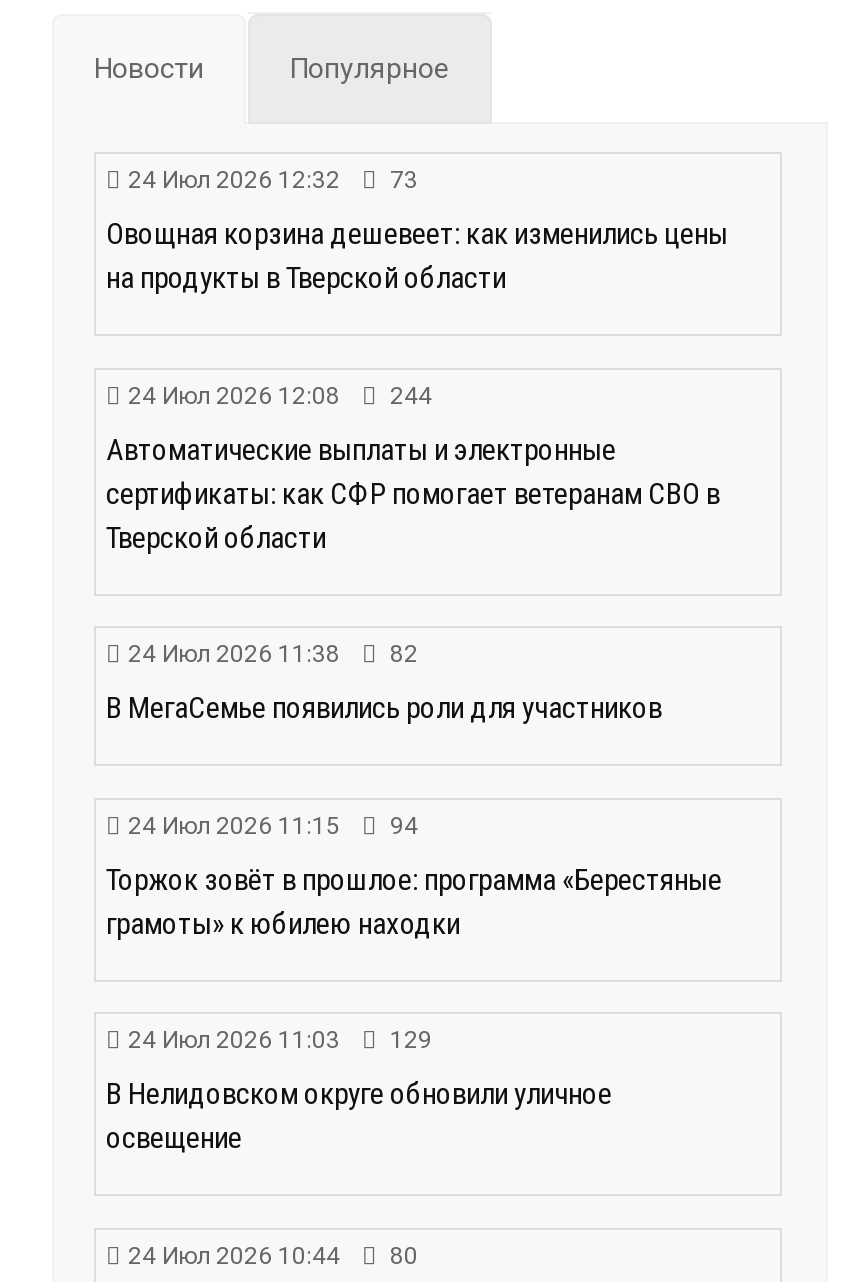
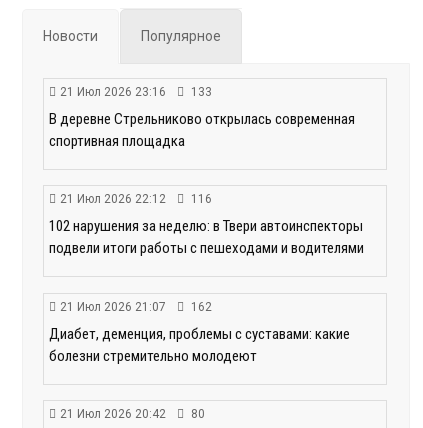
- 24 Июл 2026 12:32
- 73
- Овощная корзина дешевеет: как изменились цены
- на продукты в Тверской области
- 24 Июл 2026 12:08
- 244
- Автоматические выплаты и электронные
- сертификаты: как СФР помогает ветеранам СВО в
- Тверской области
- 24 Июл 2026 11:38
- 82
- В МегаСемье появились роли для участников
- 24 Июл 2026 11:15
- 94
- Торжок зовёт в прошлое: программа «Берестяные
- грамоты» к юбилею находки
- 24 Июл 2026 11:03
- 129
- В Нелидовском округе обновили уличное
- освещение
- 24 Июл 2026 10:44
+ 21 Июл 2026 23:16
+ 133
+ В деревне Стрельниково открылась современная
+ спортивная площадка
+ 21 Июл 2026 22:12
+ 116
+ 102 нарушения за неделю: в Твери автоинспекторы
+ подвели итоги работы с пешеходами и водителями
+ 21 Июл 2026 21:07
+ 162
+ Диабет, деменция, проблемы с суставами: какие
+ болезни стремительно молодеют
+ 21 Июл 2026 20:42
